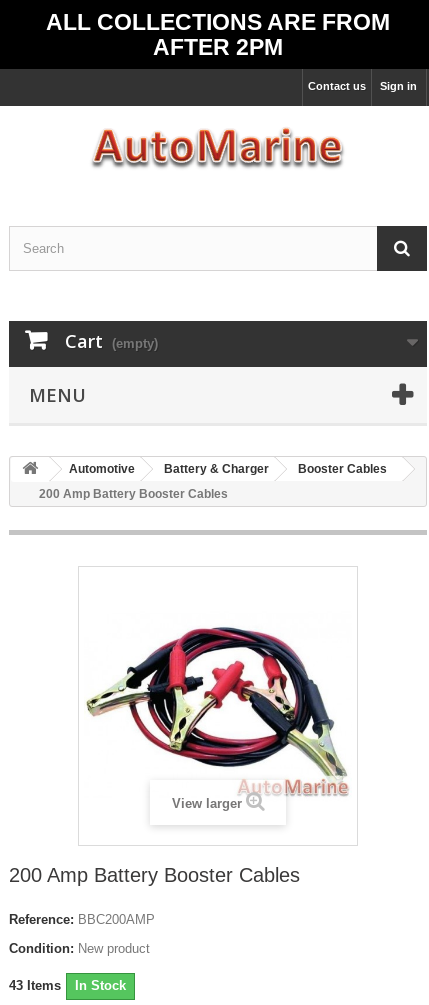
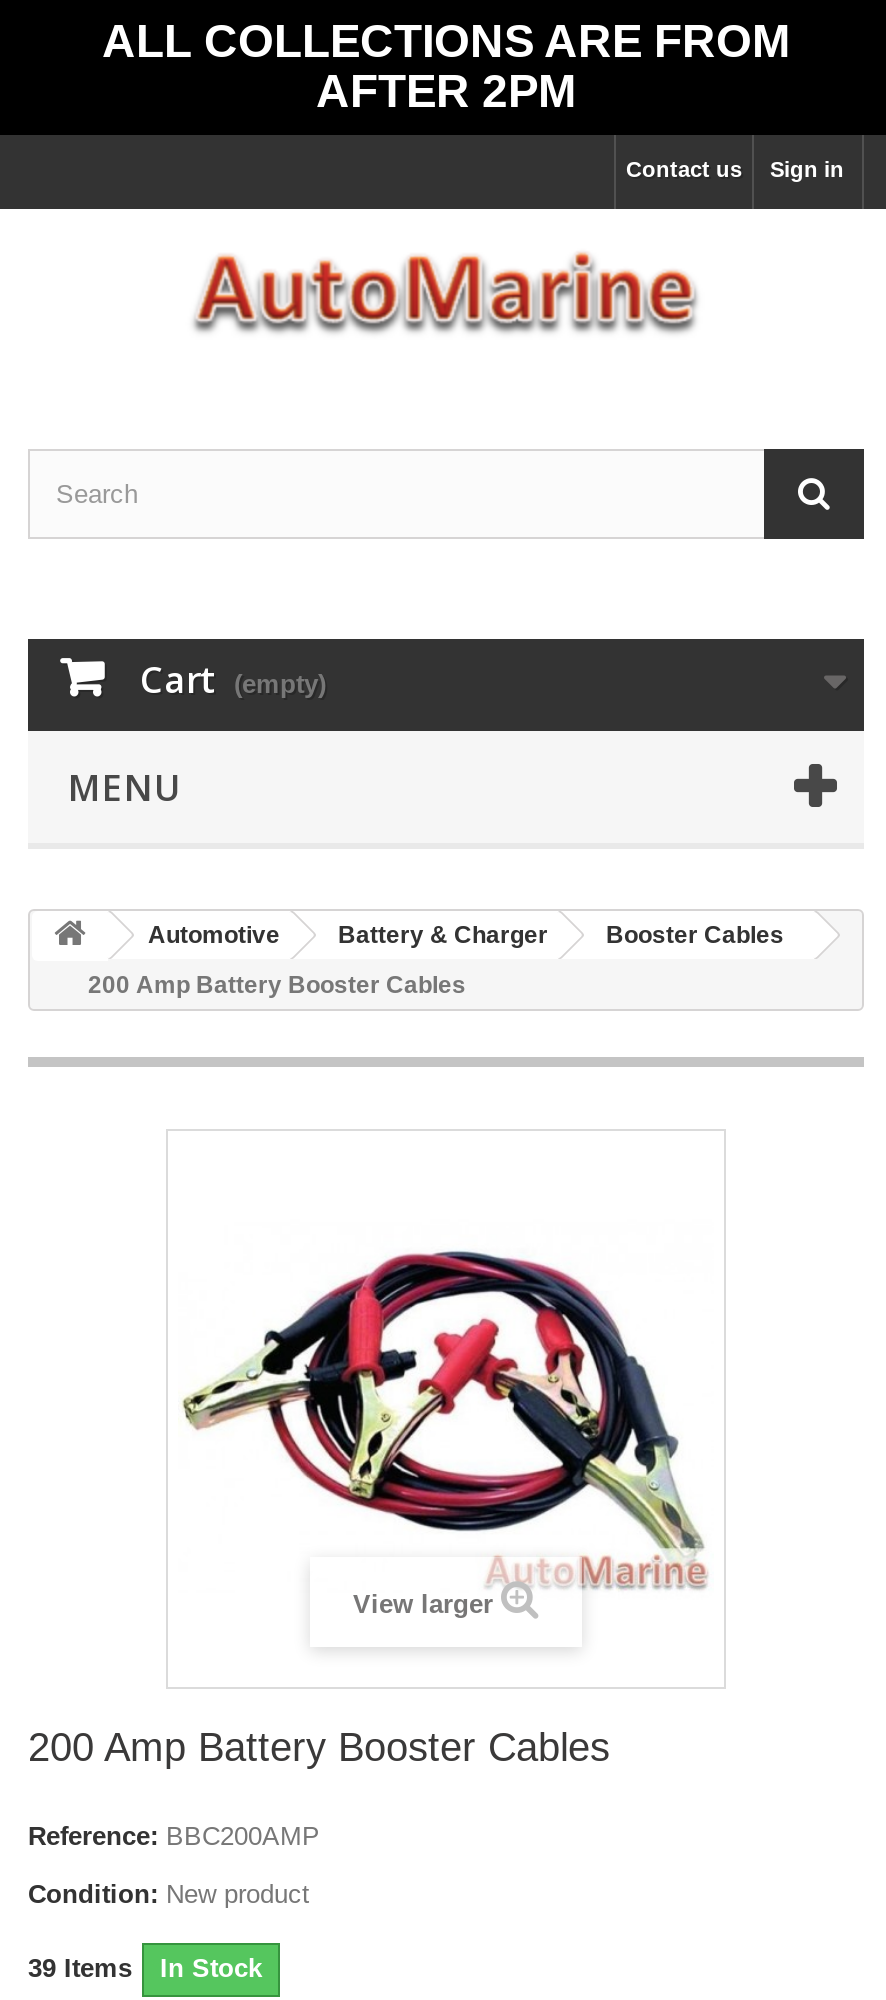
- 43 Items In Stock
+ 39 Items In Stock
